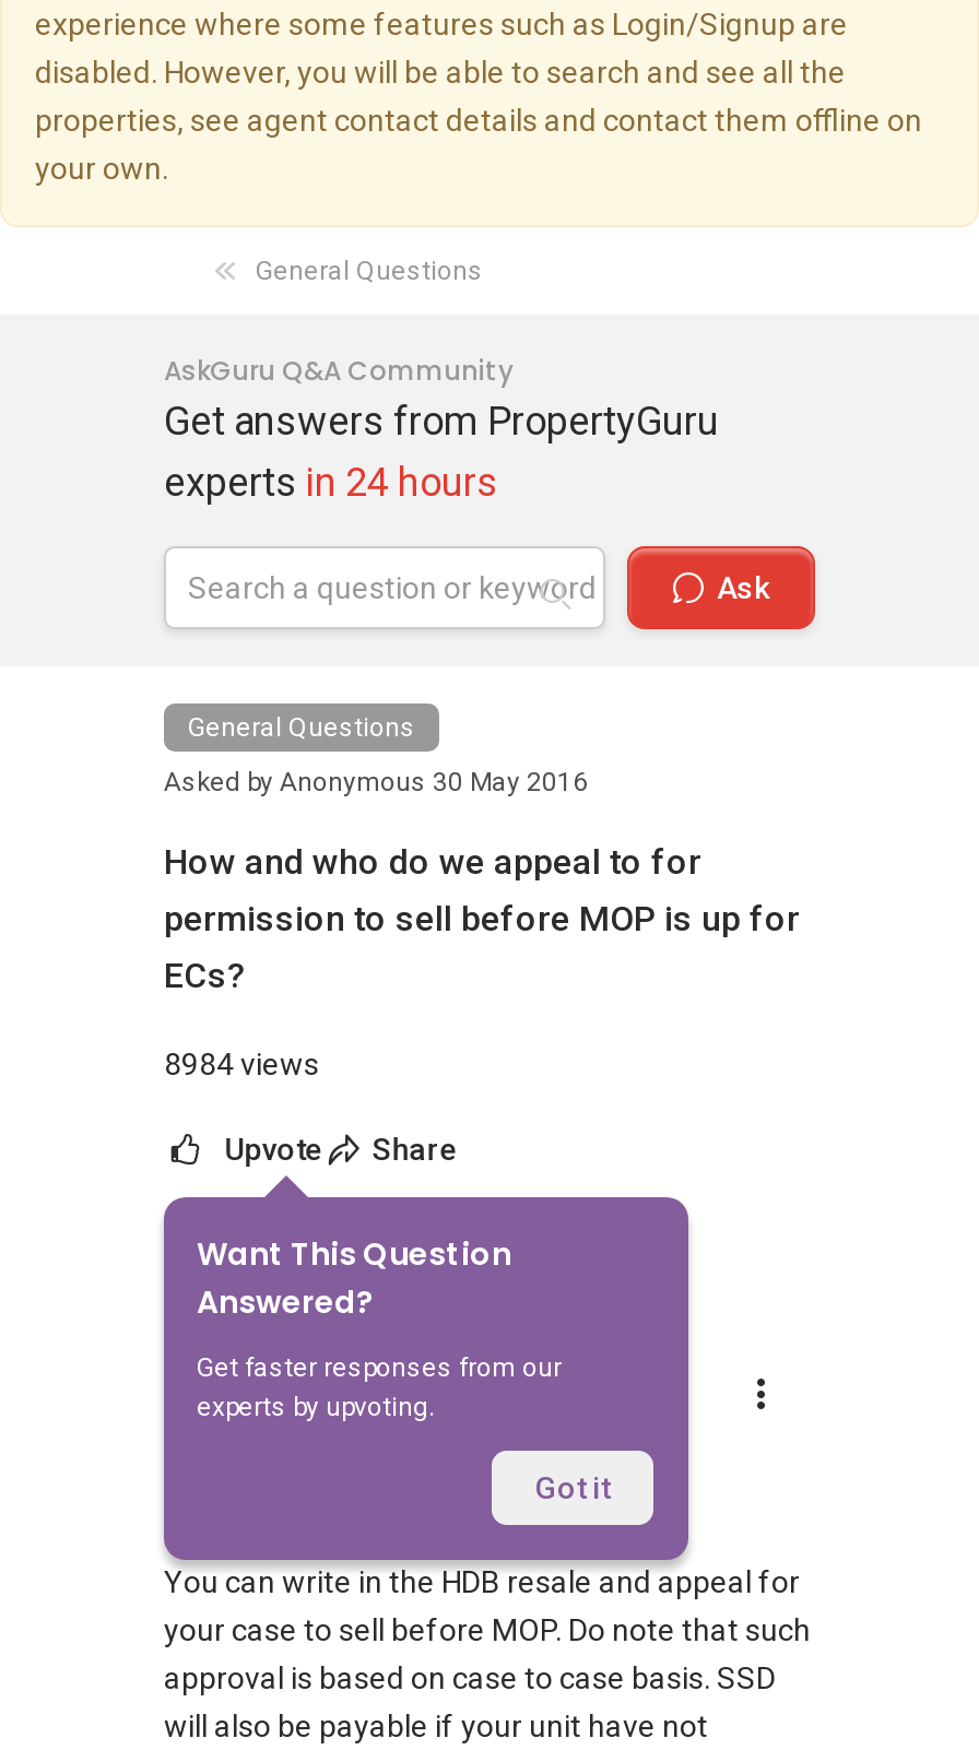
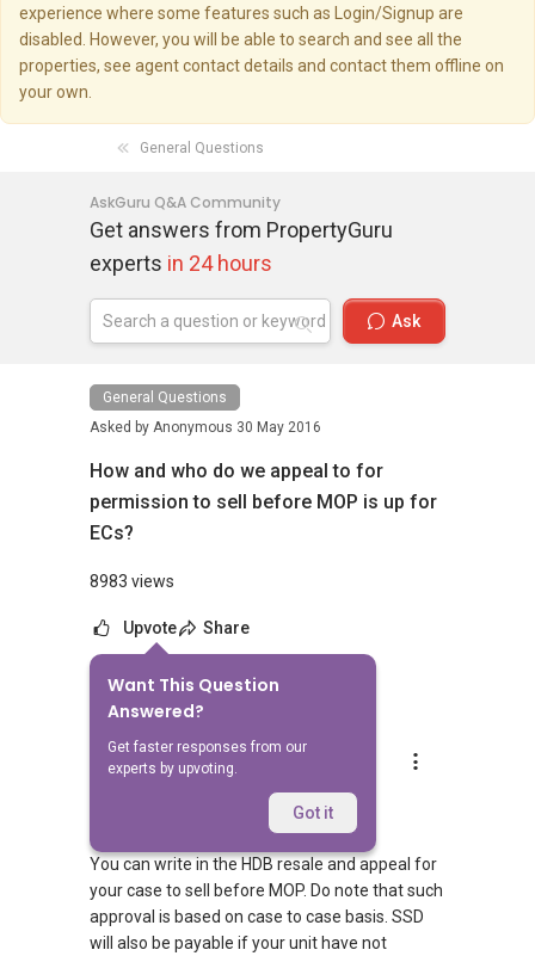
- 8984 views
+ 8983 views
